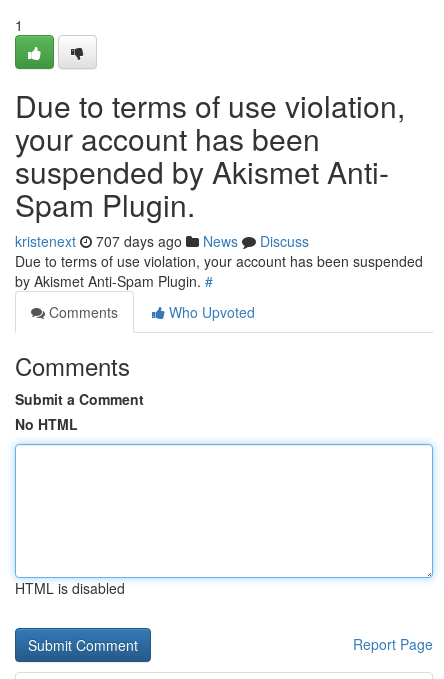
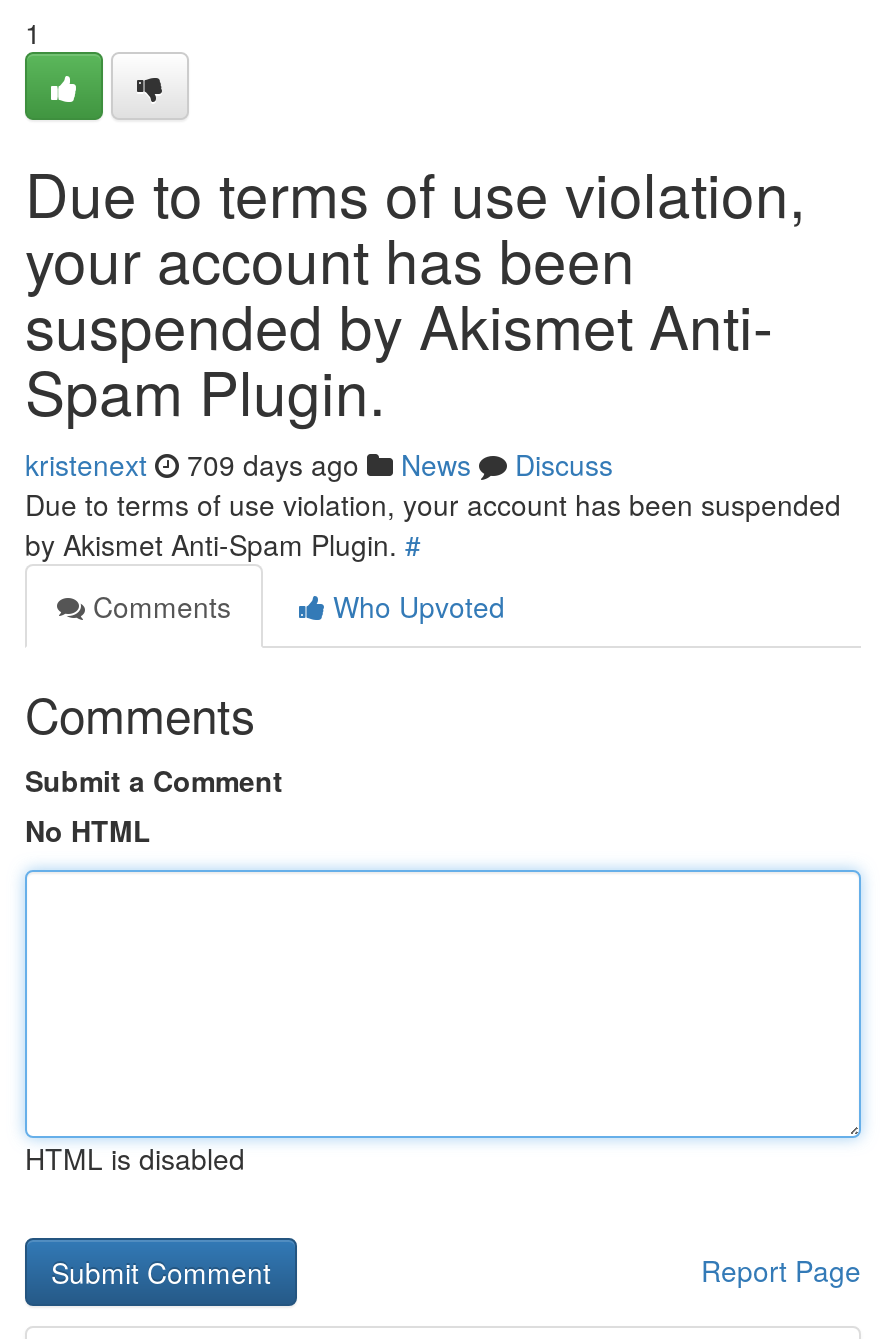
- kristenext 707 days ago News Discuss
+ kristenext 709 days ago News Discuss
